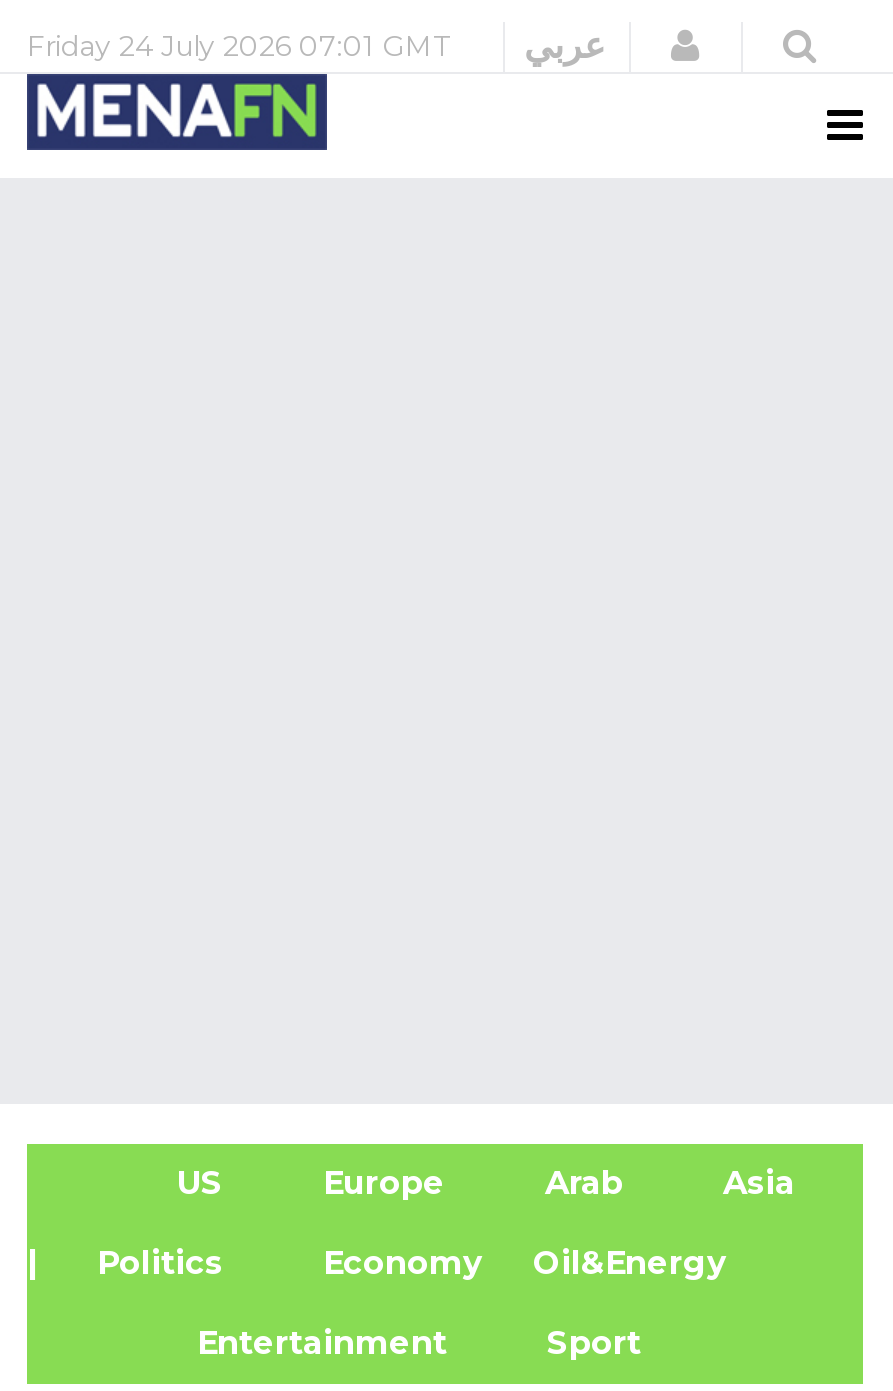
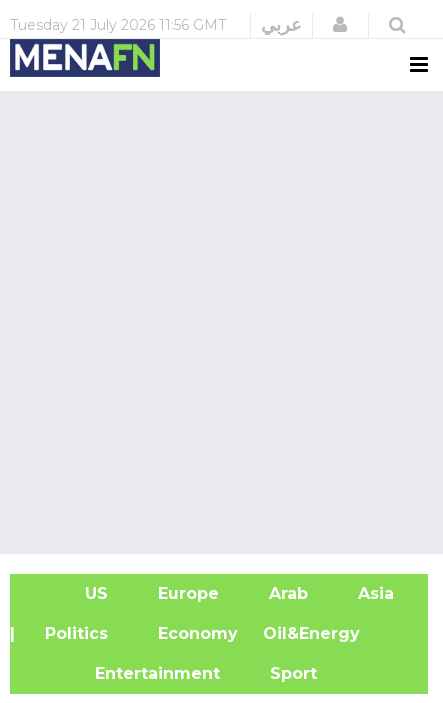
- Friday 24 July 2026 07:01 GMT
+ Tuesday 21 July 2026 11:56 GMT
